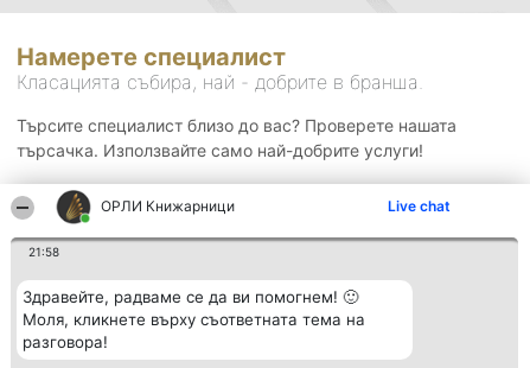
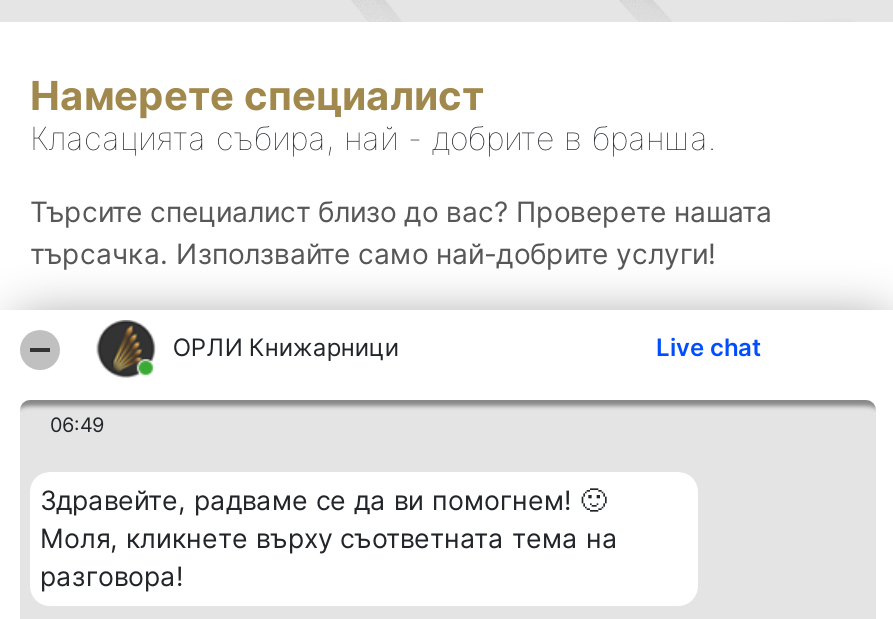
- 21:58
+ 06:49
